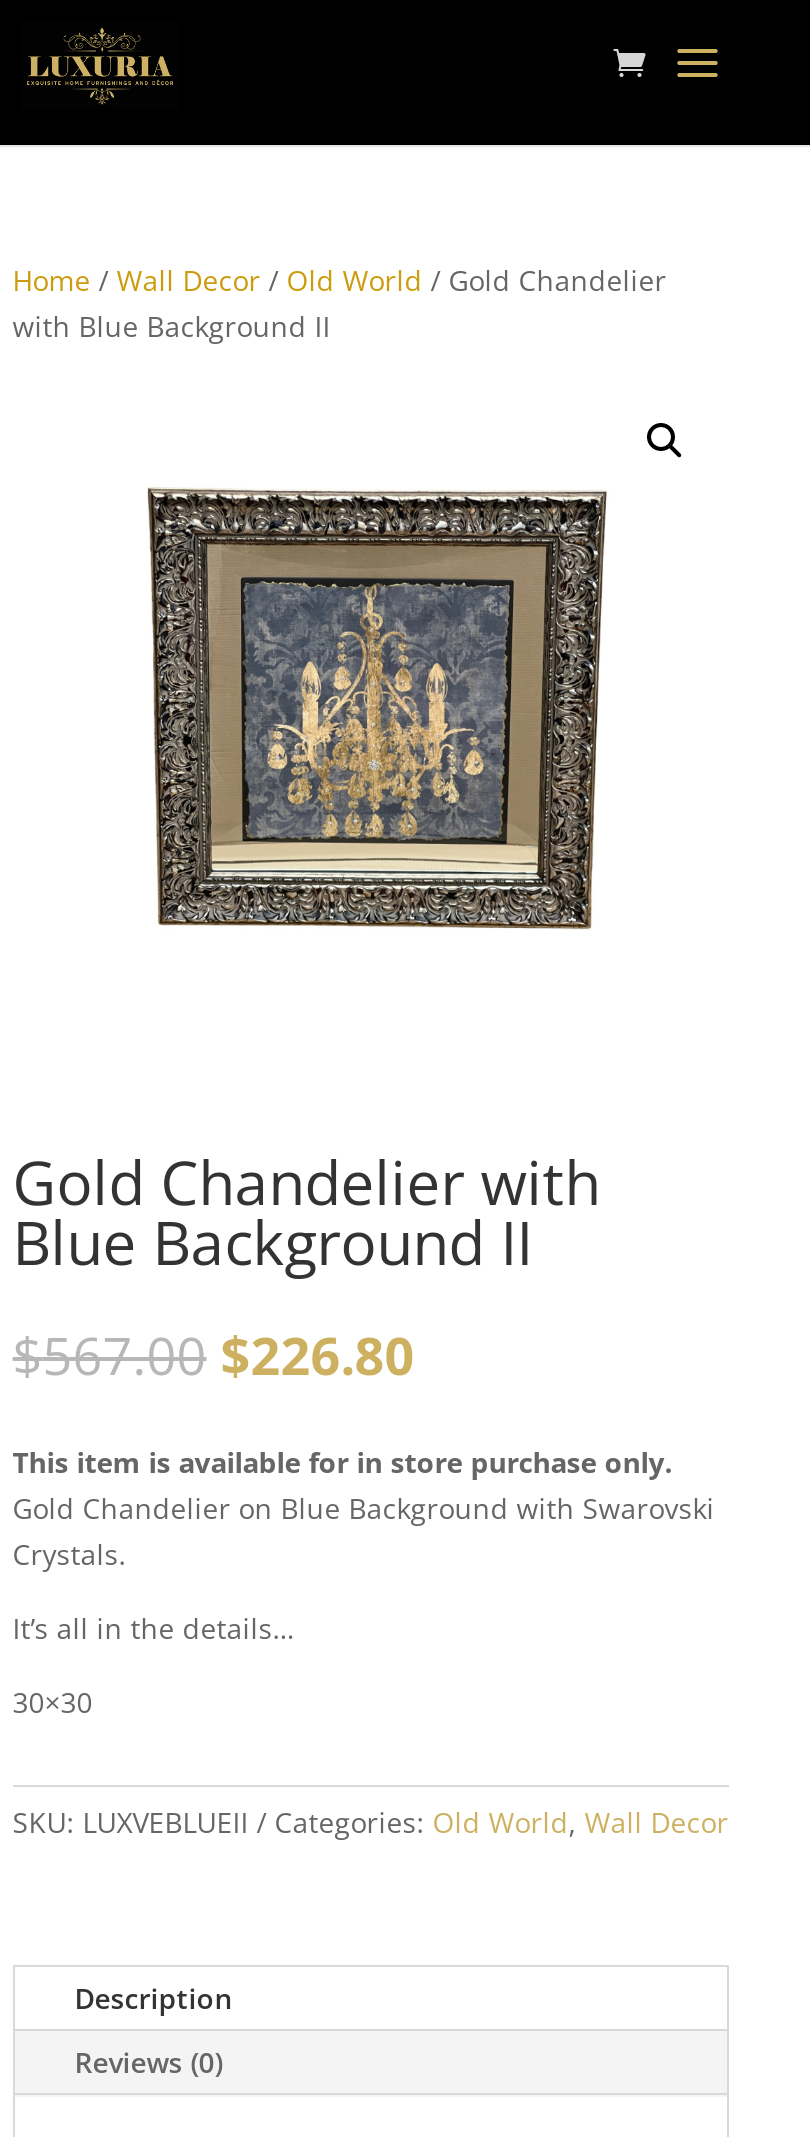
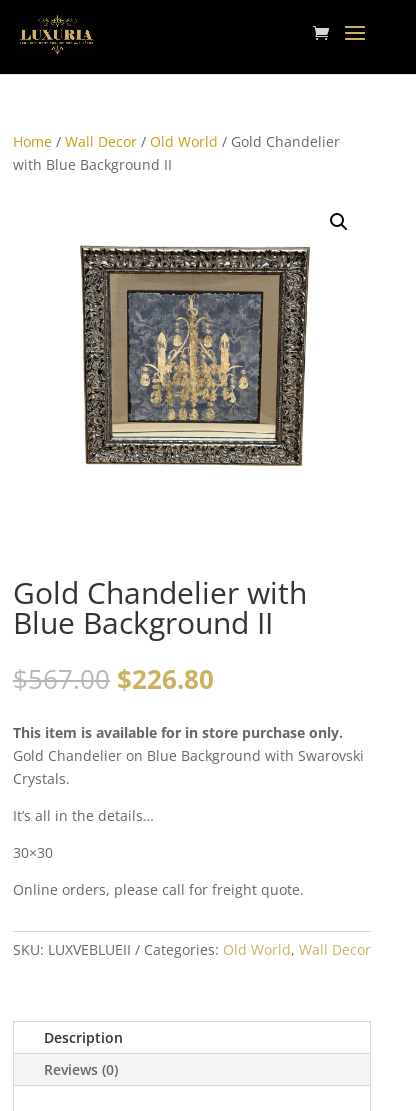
+ Online orders, please call for freight quote.
